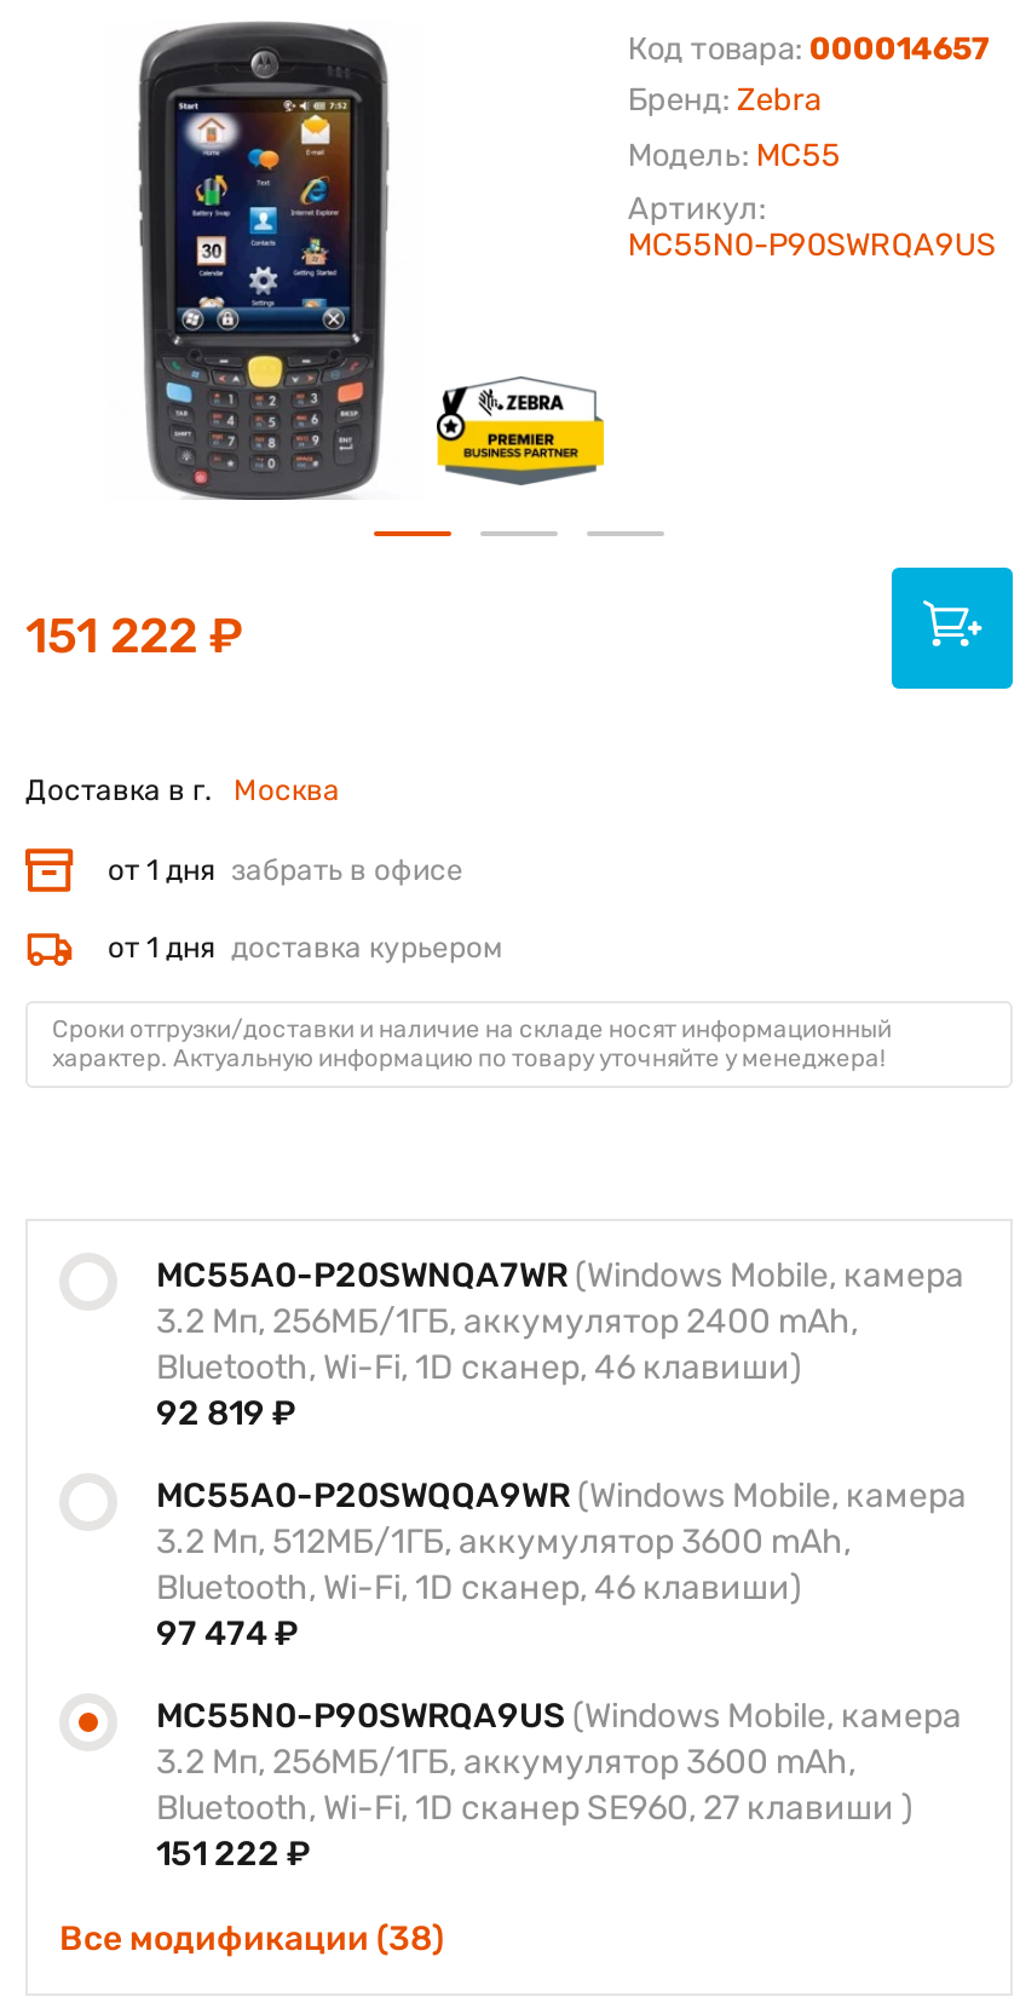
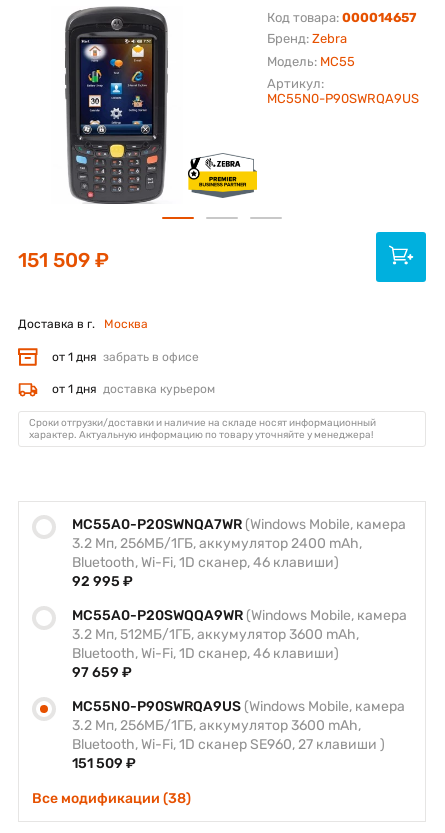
- 151 222 ₽
+ 151 509 ₽

- 92 819 ₽
+ 92 995 ₽

- 97 474 ₽
+ 97 659 ₽

- 151 222 ₽
+ 151 509 ₽
